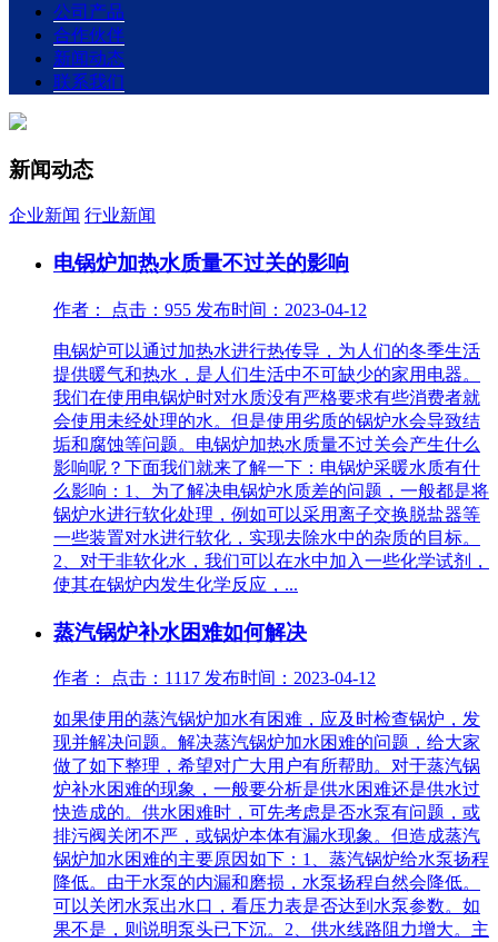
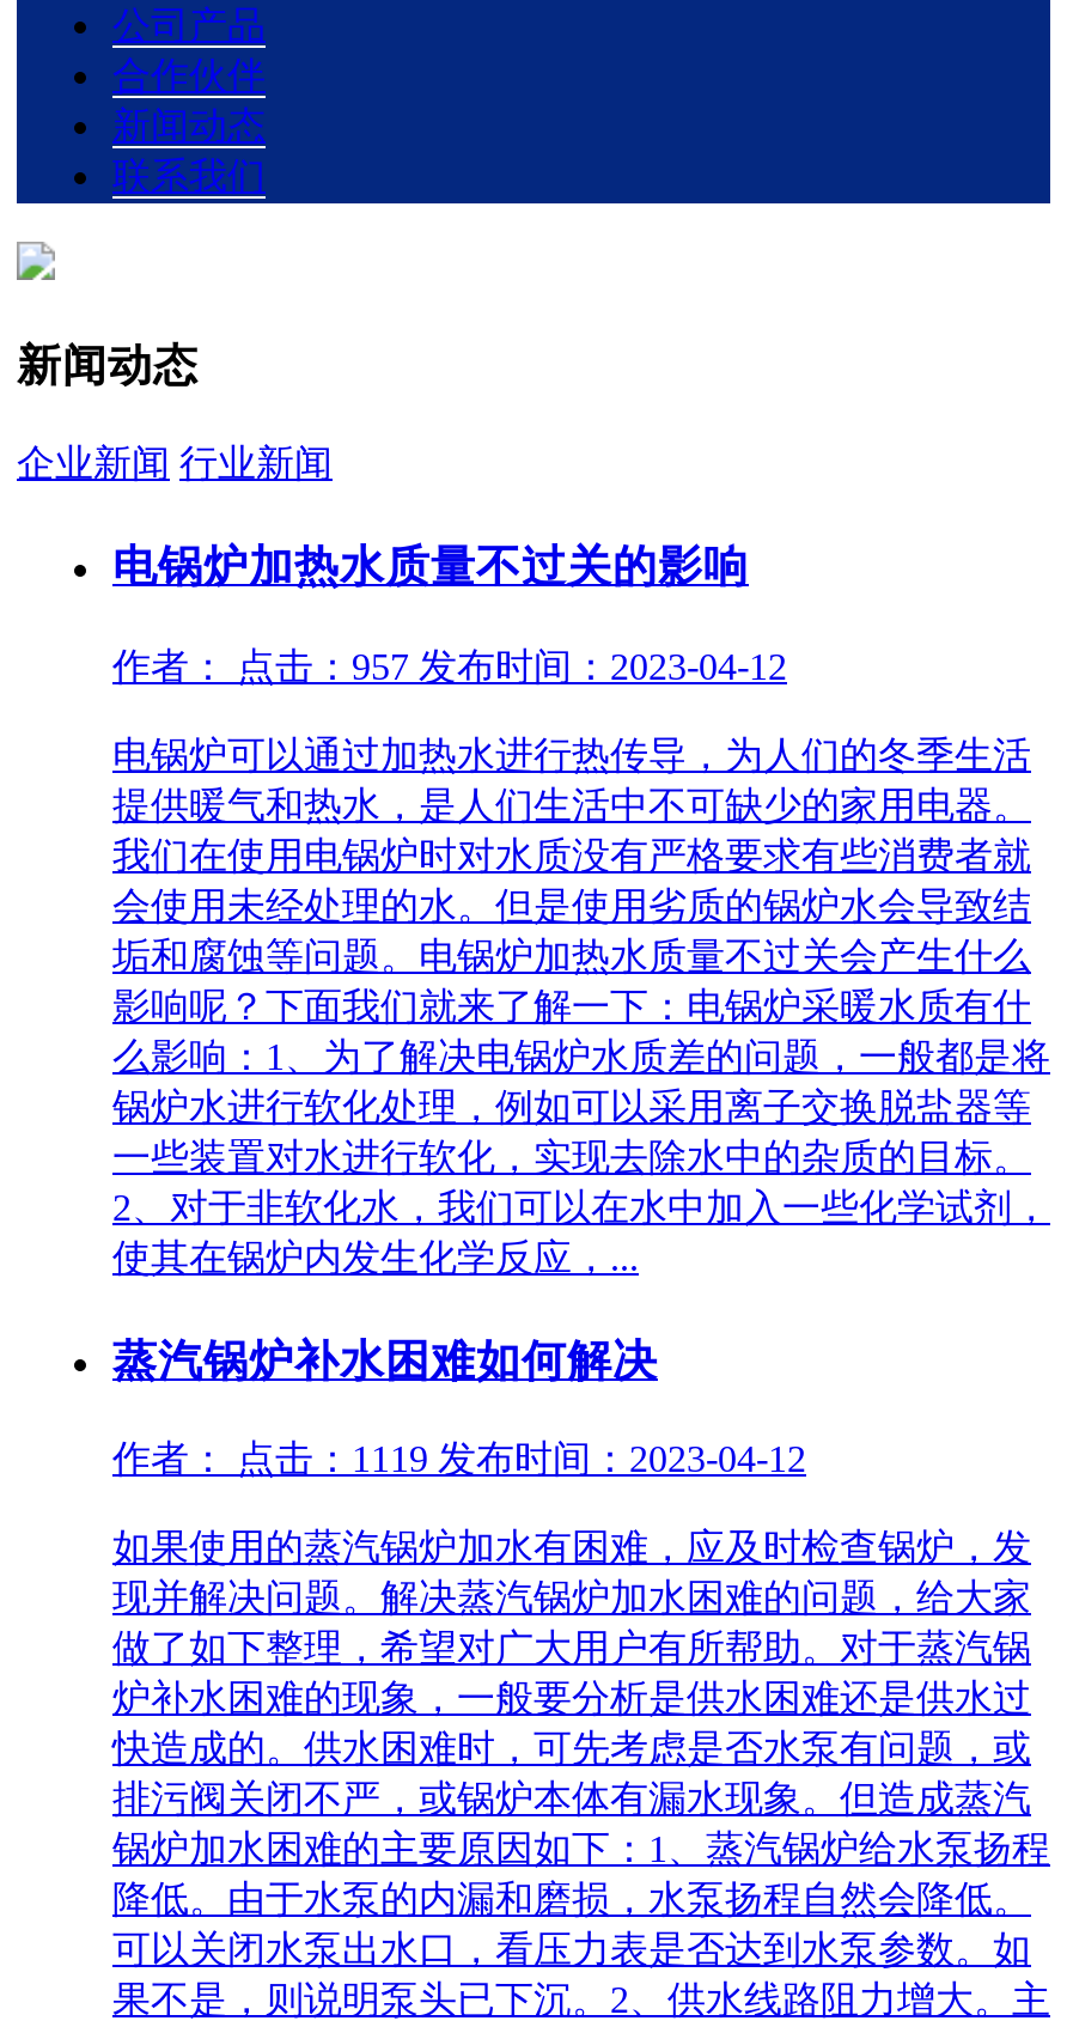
- 作者： 点击：955 发布时间：2023-04-12
+ 作者： 点击：957 发布时间：2023-04-12

- 作者： 点击：1117 发布时间：2023-04-12
+ 作者： 点击：1119 发布时间：2023-04-12
